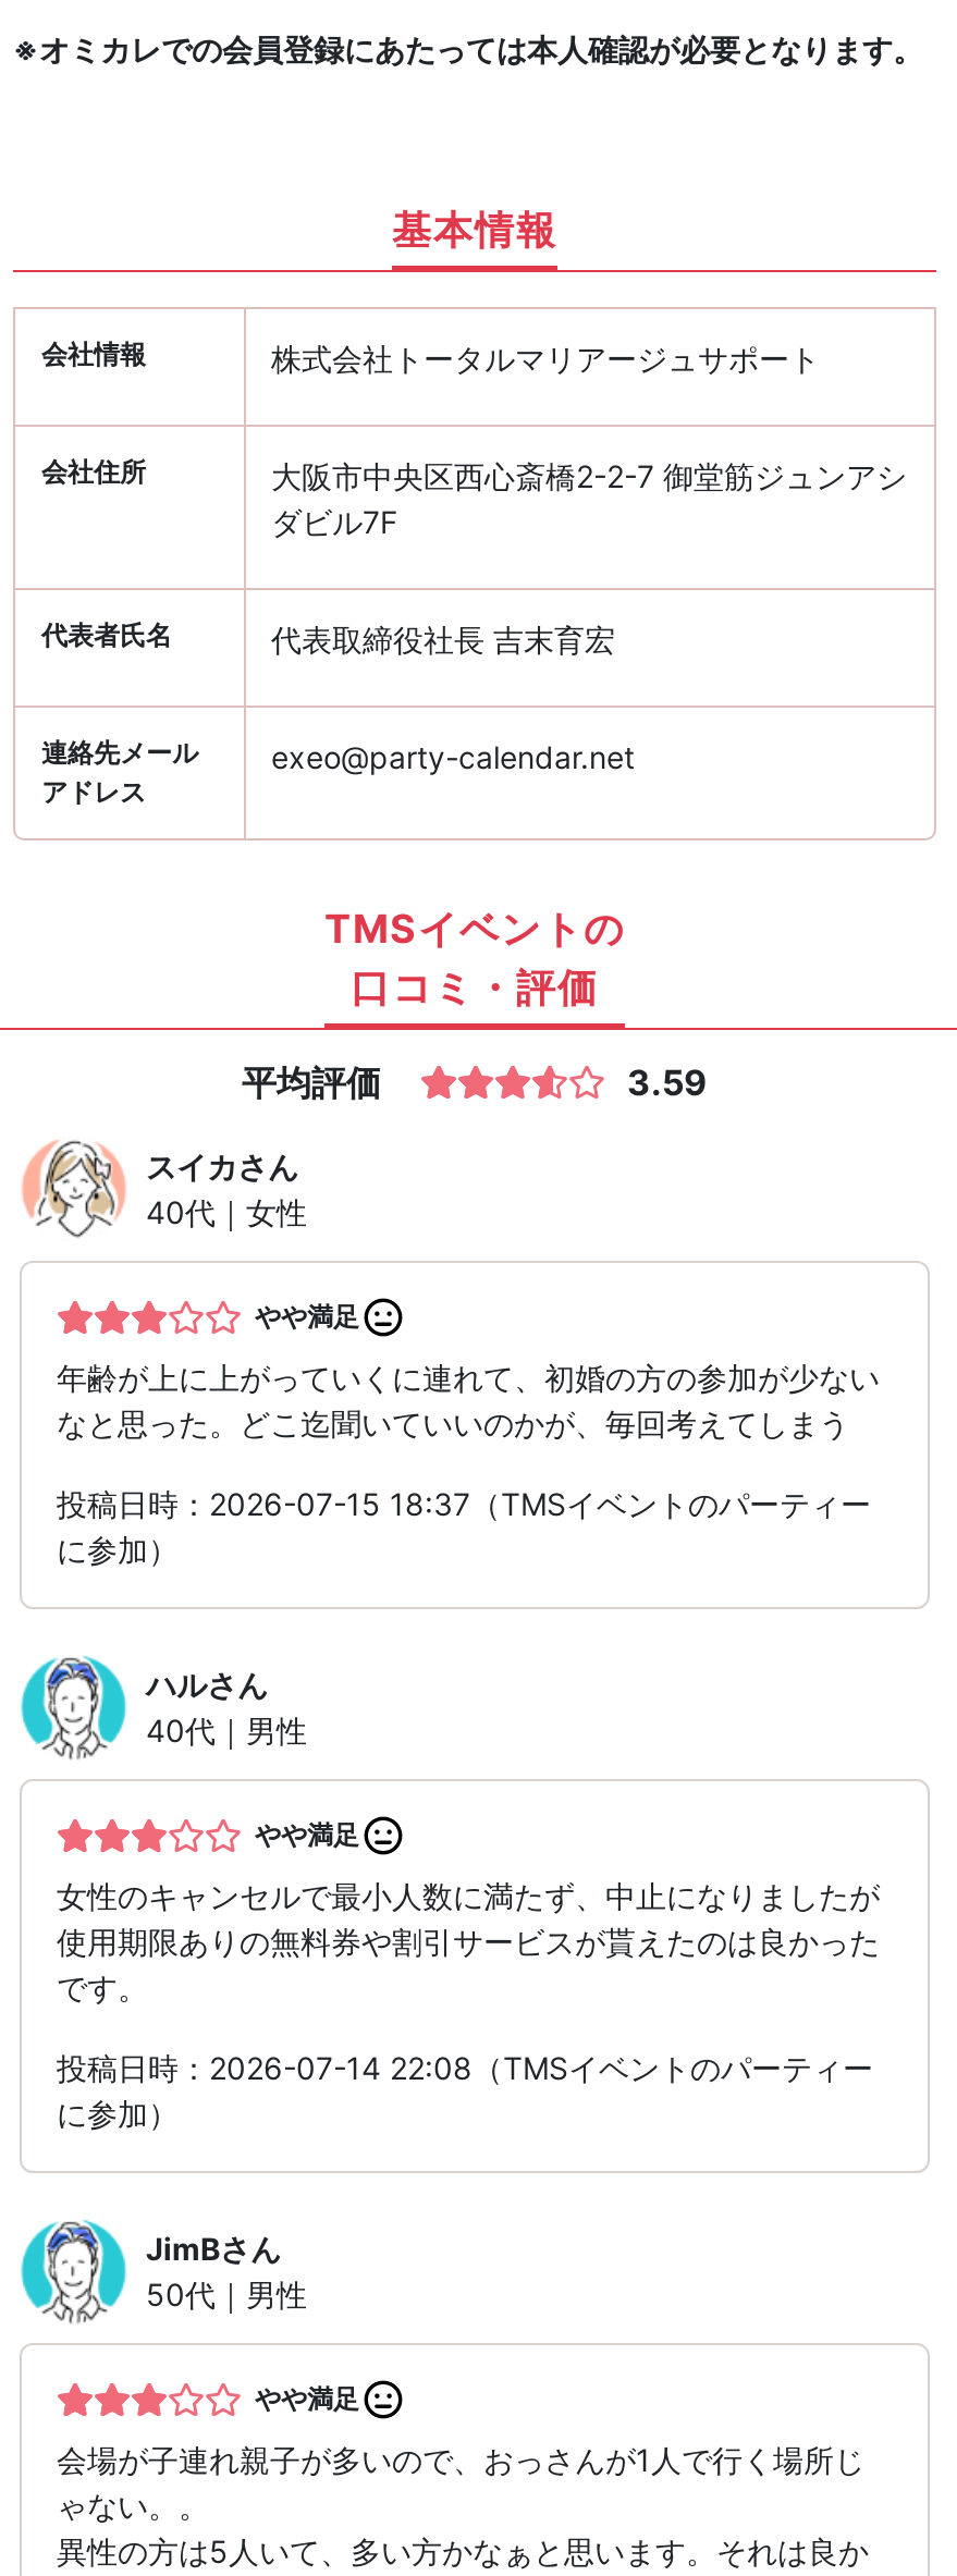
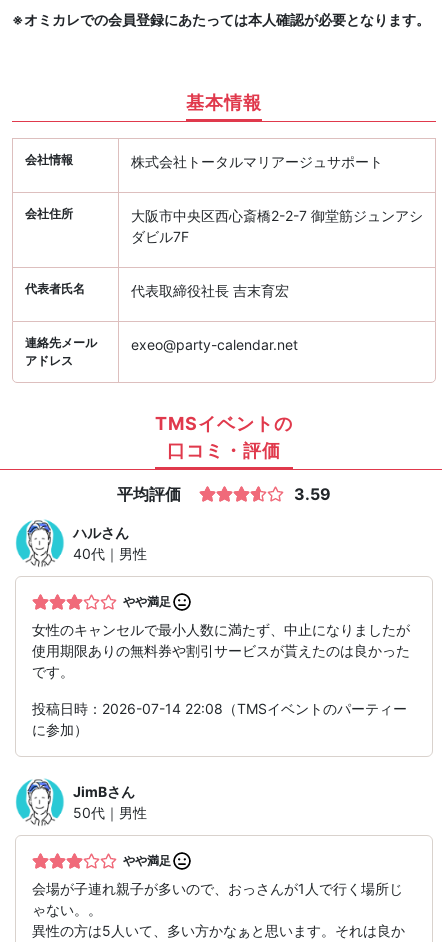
- [image]
- スイカさん
- 40代｜女性
- やや満足
- 年齢が上に上がっていくに連れて、初婚の方の参加が少ない
- なと思った。どこ迄聞いていいのかが、毎回考えてしまう
- 投稿日時：2026-07-15 18:37（TMSイベントのパーティー
- に参加）
